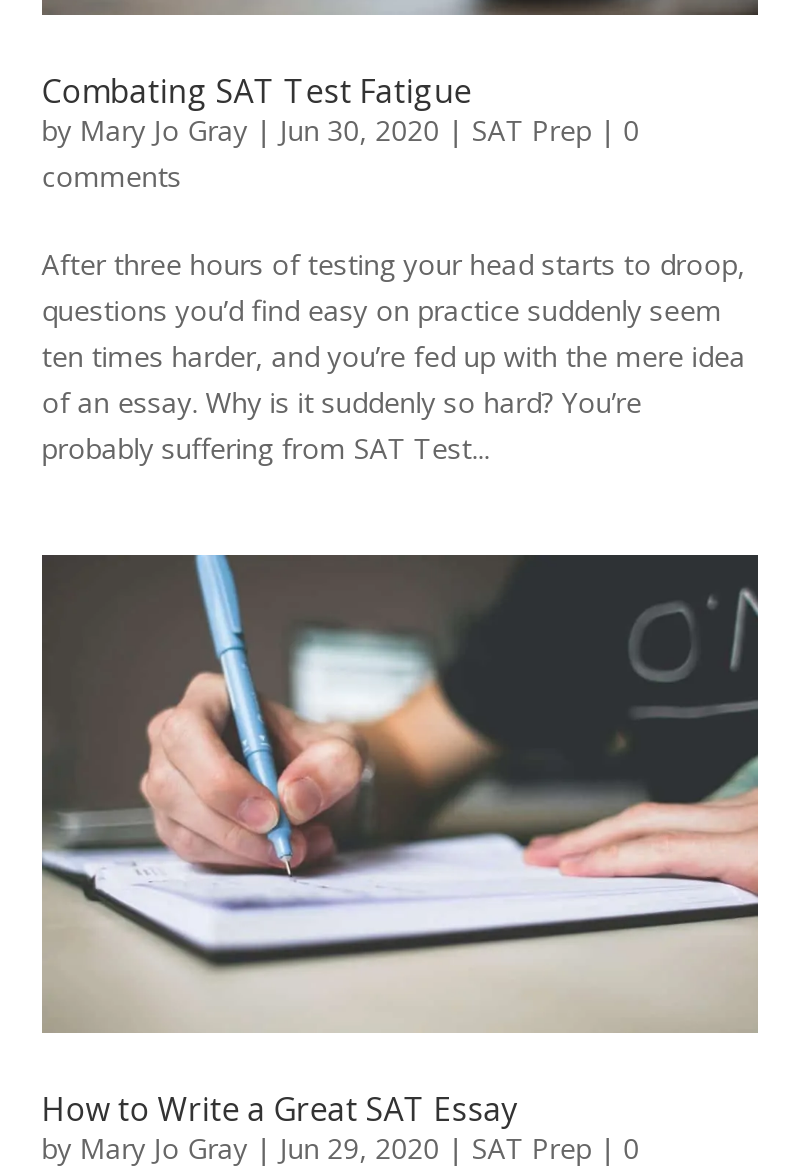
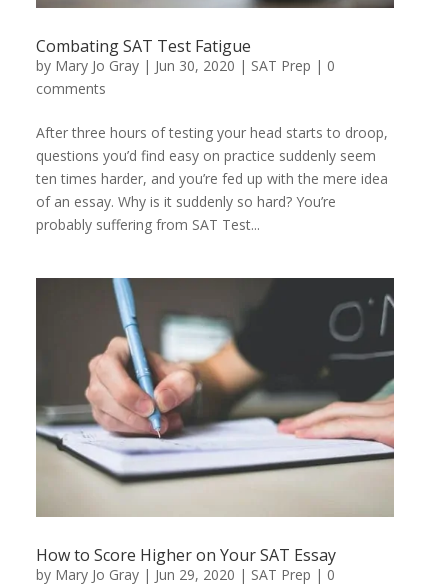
- How to Write a Great SAT Essay
+ How to Score Higher on Your SAT Essay
